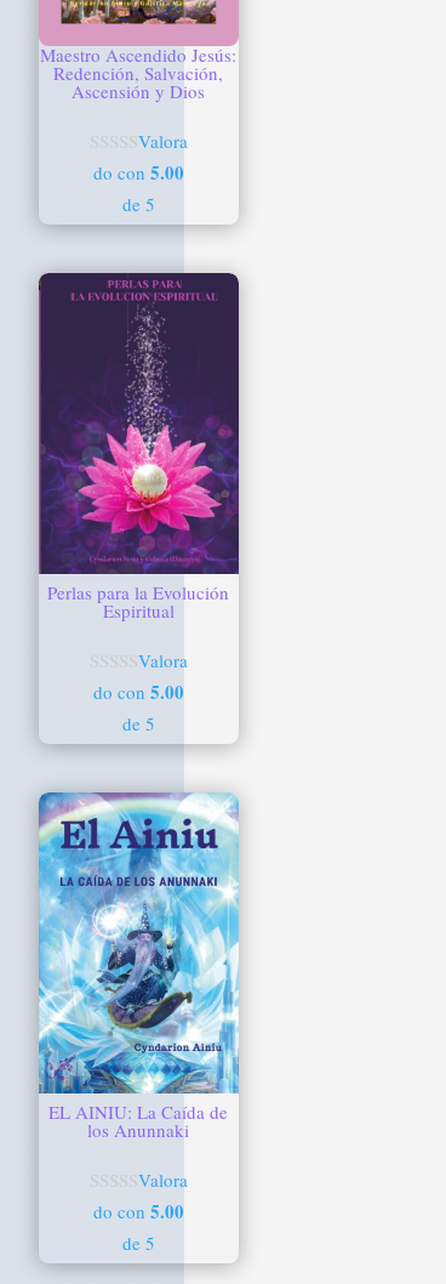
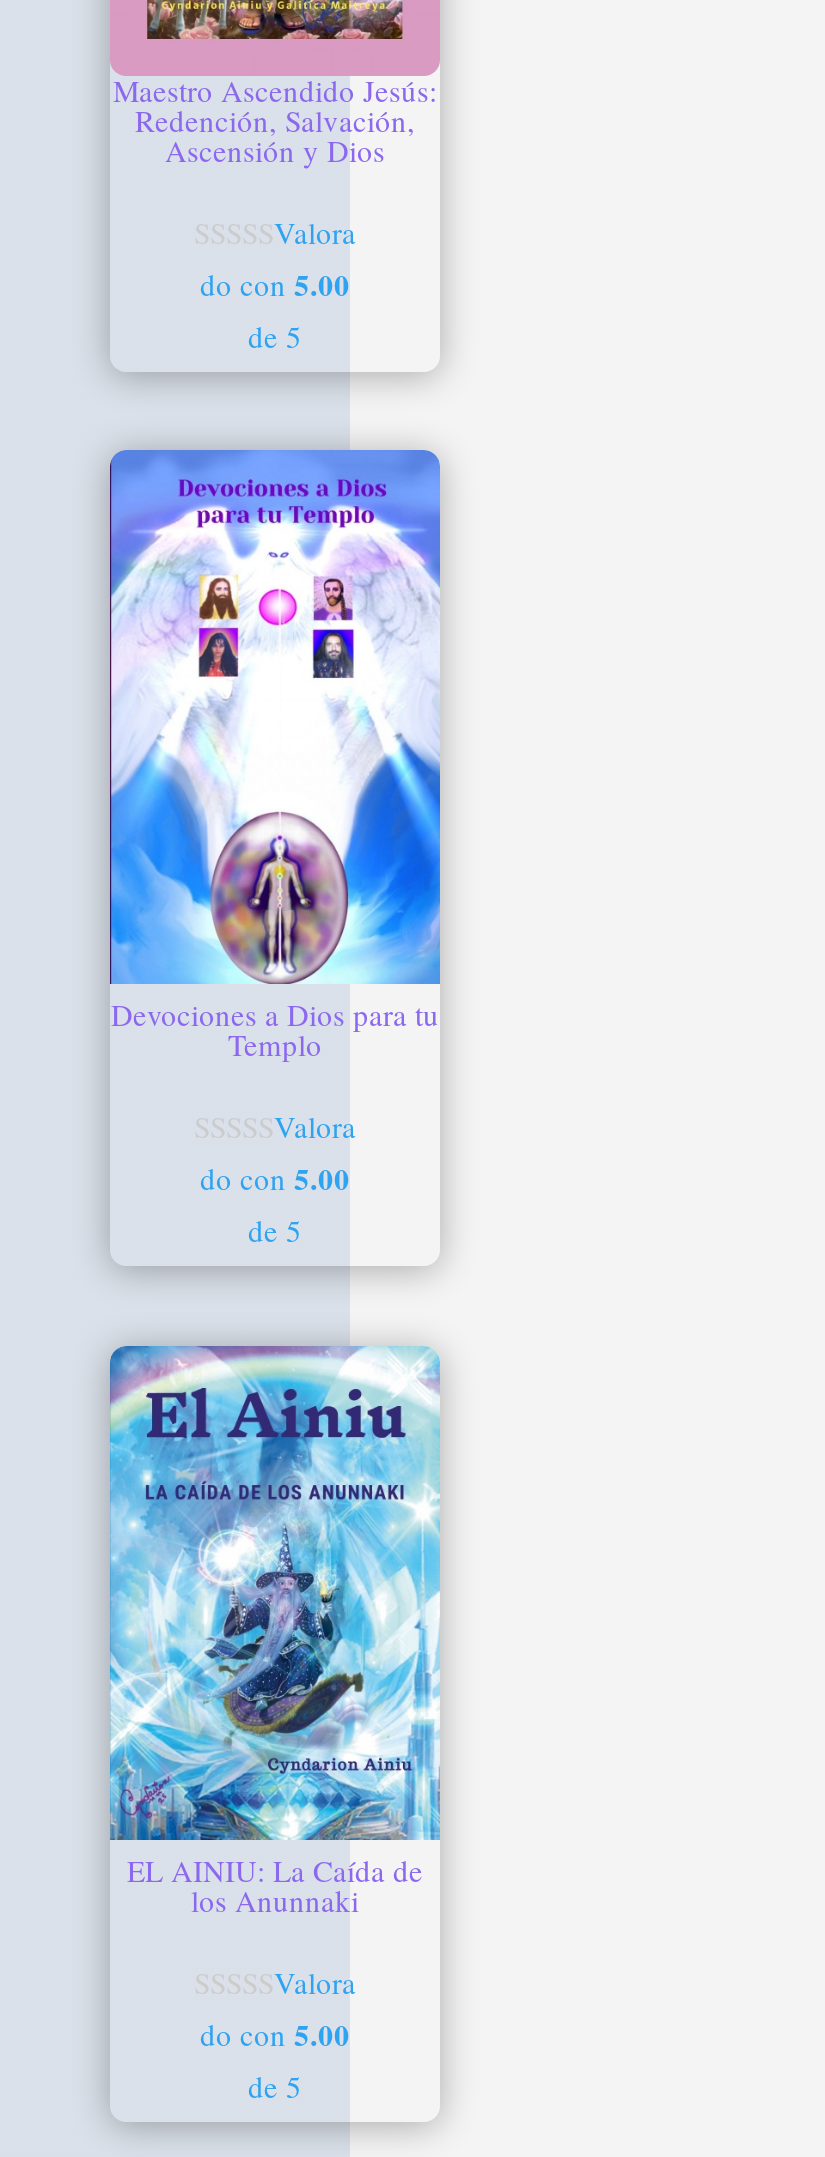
- [image]
- Perlas para la Evolución
- Espiritual
+ [image]
+ Devociones a Dios para tu
+ Templo
